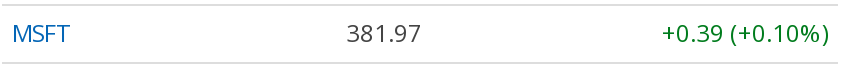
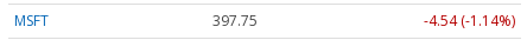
- 381.97
+ 397.75

- +0.39 (+0.10%)
+ -4.54 (-1.14%)
